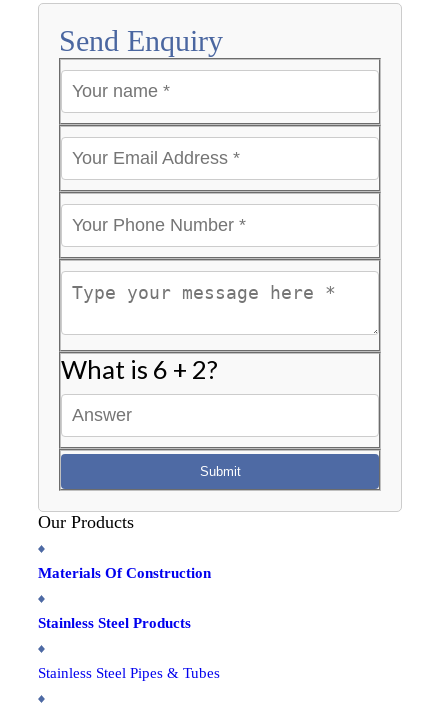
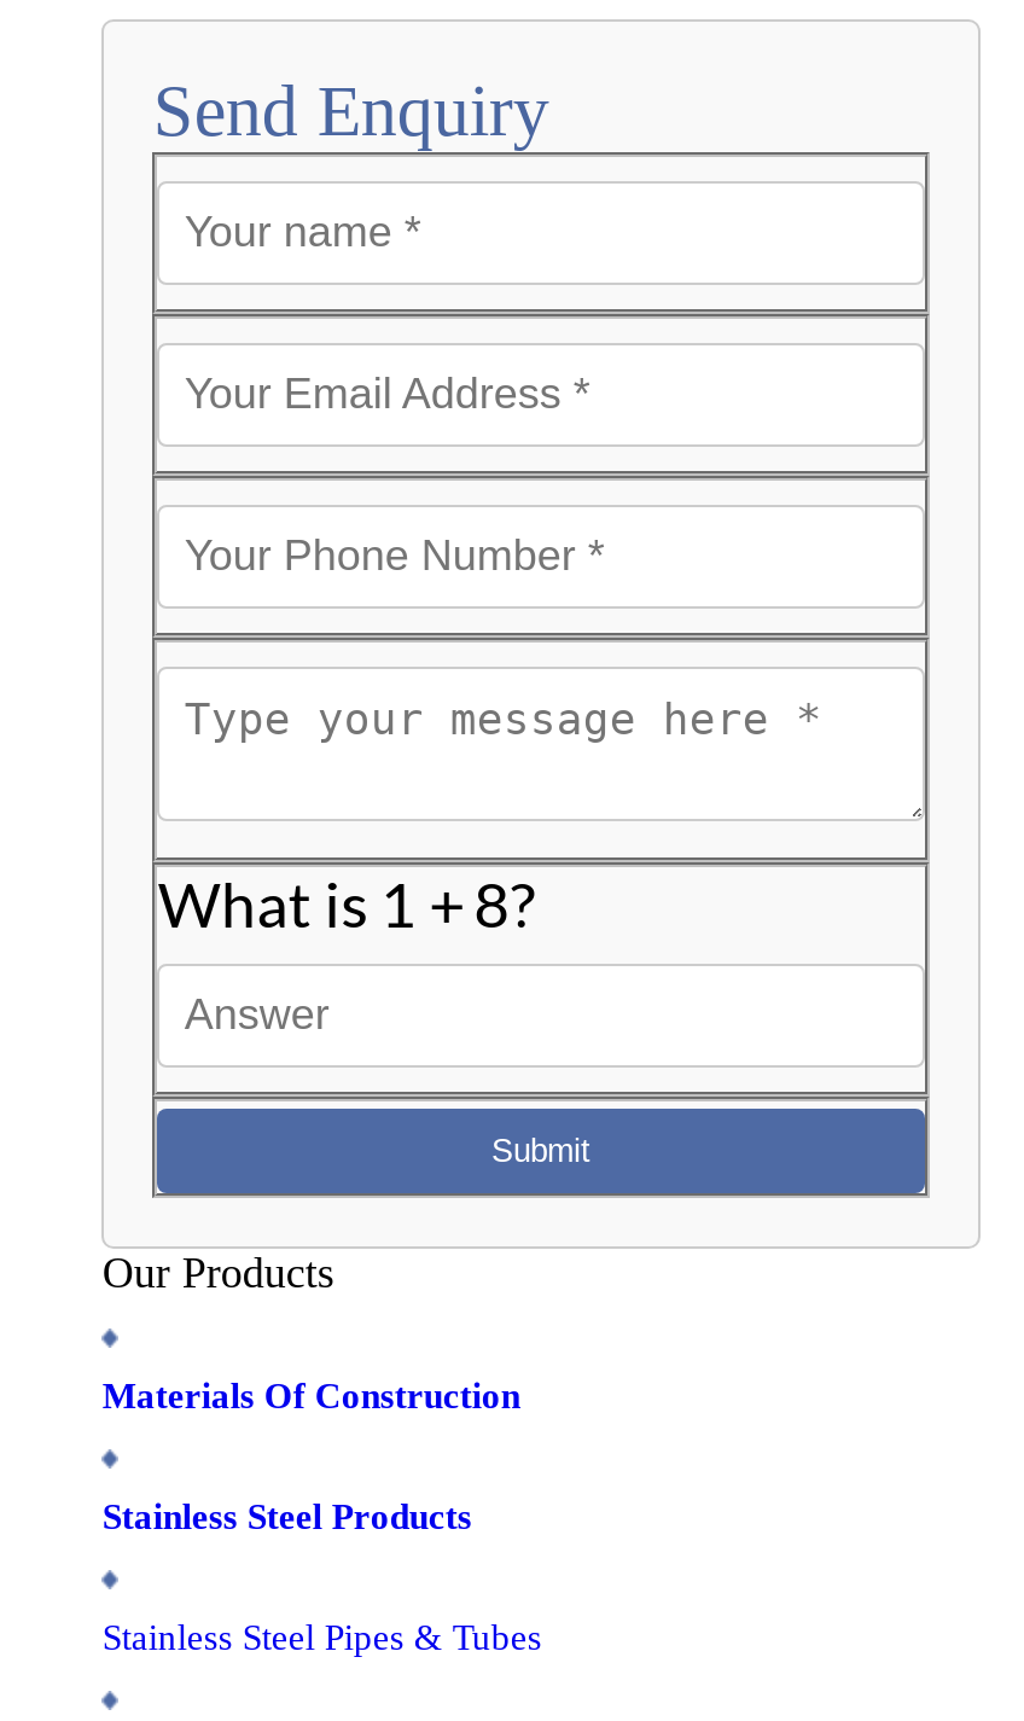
- What is6+2?
+ What is1+8?
